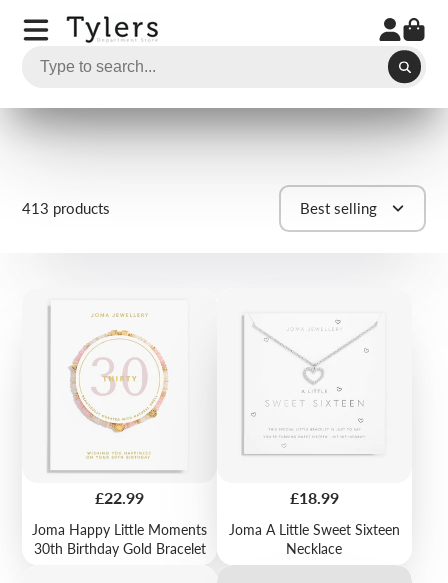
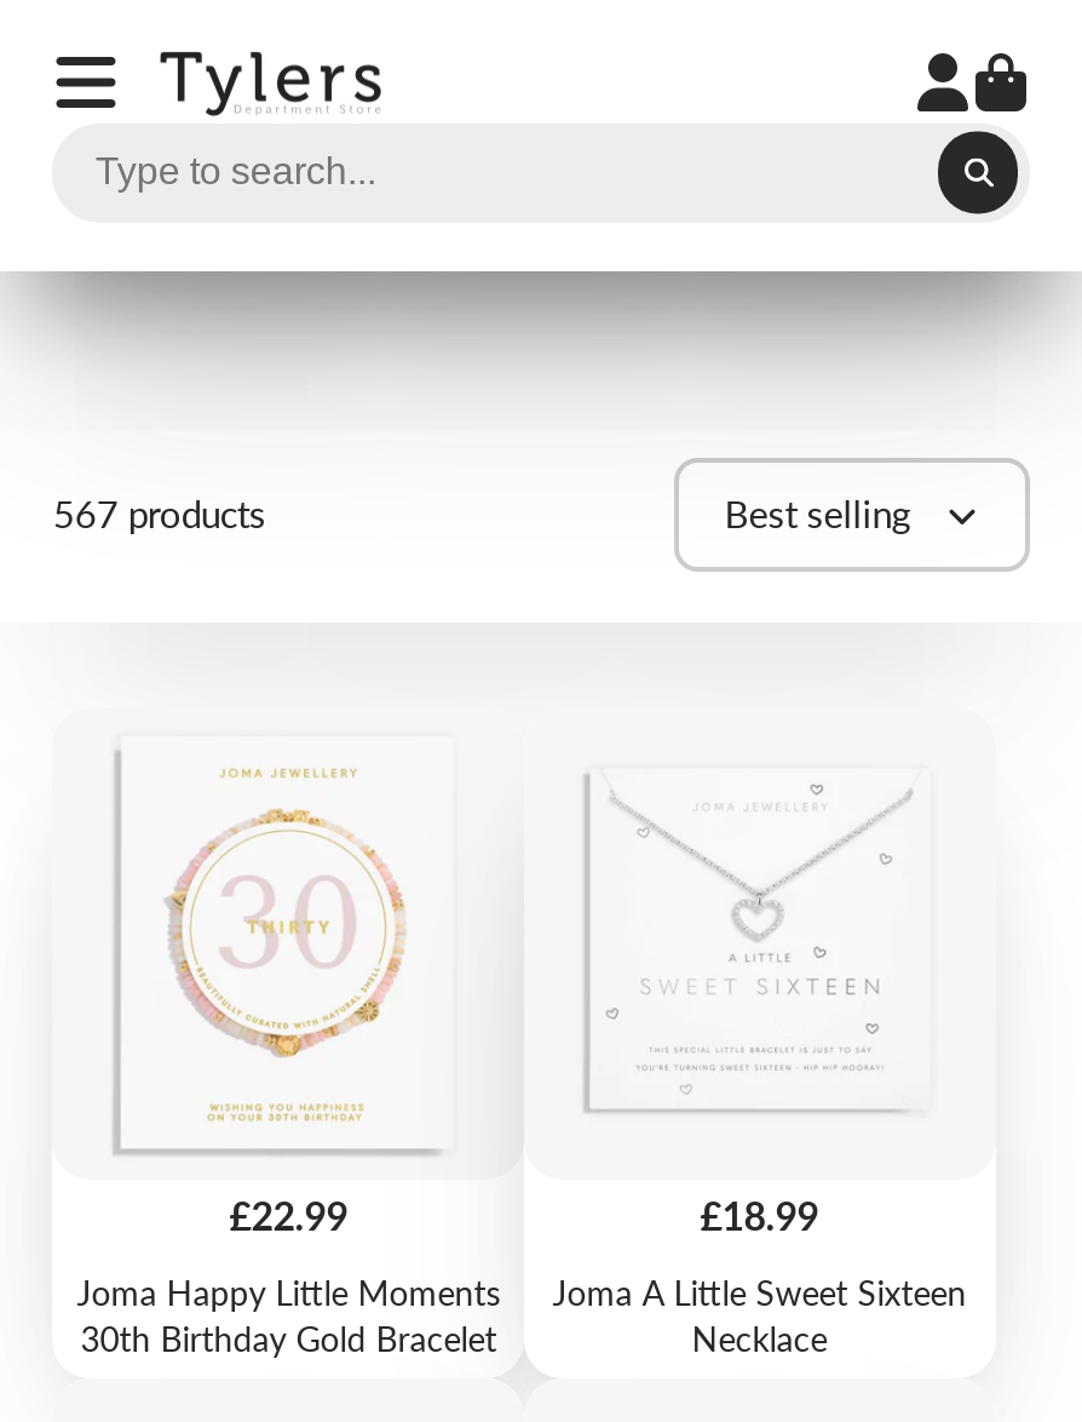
- 413 products
+ 567 products
